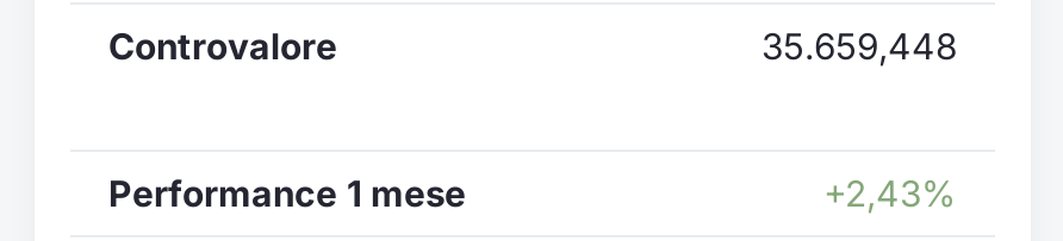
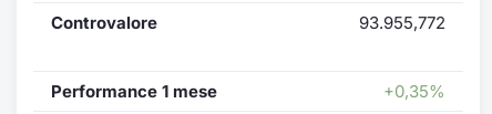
- 35.659,448
+ 93.955,772

- +2,43%
+ +0,35%
